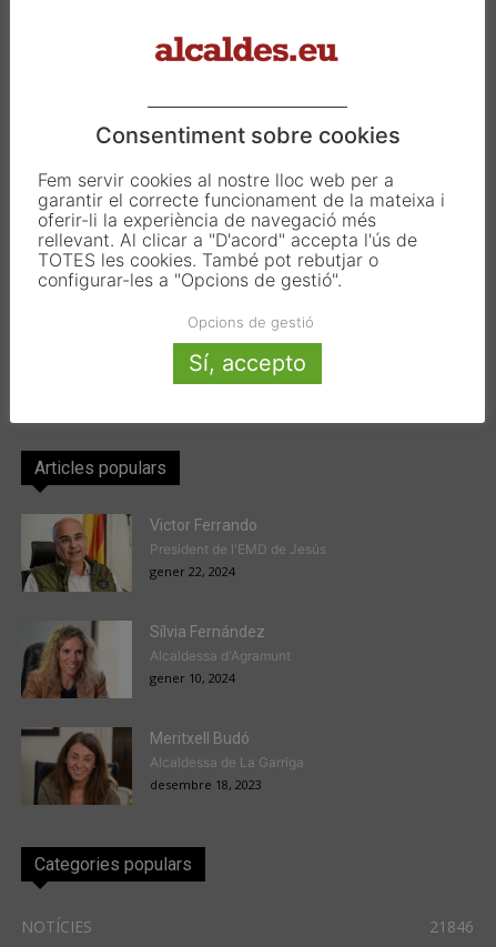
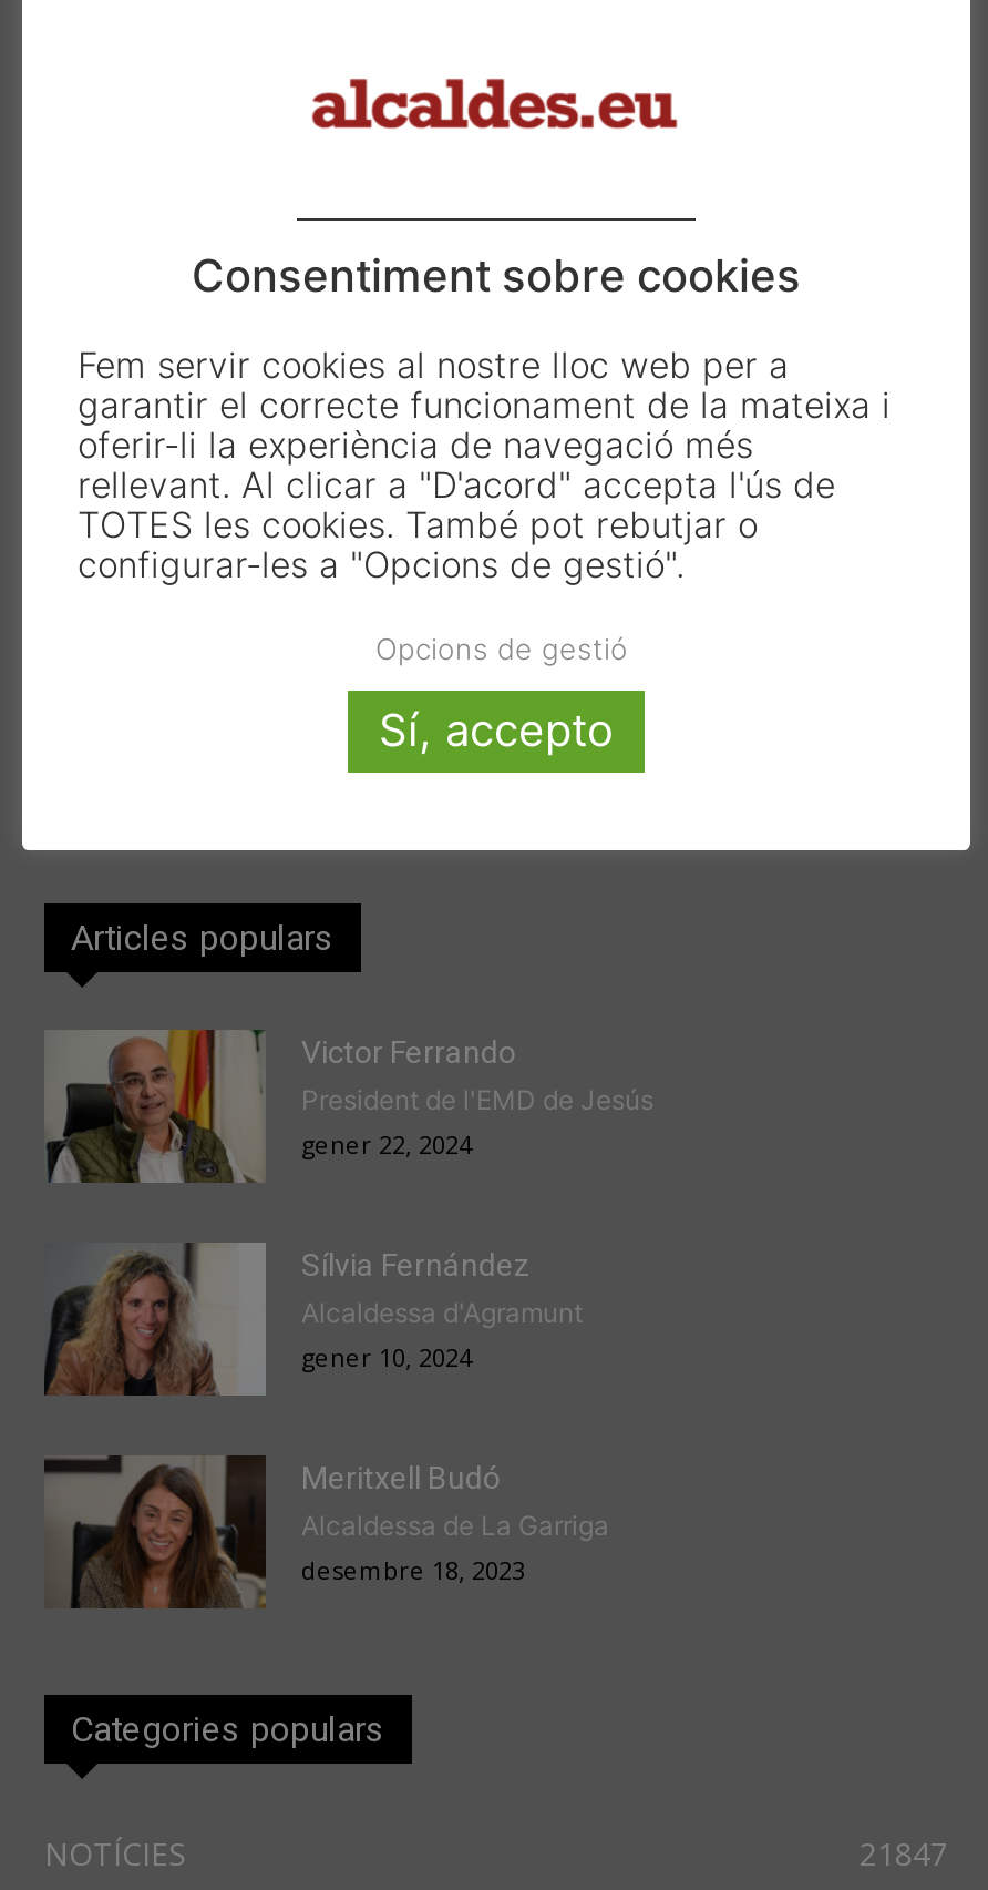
- 21846
+ 21847
